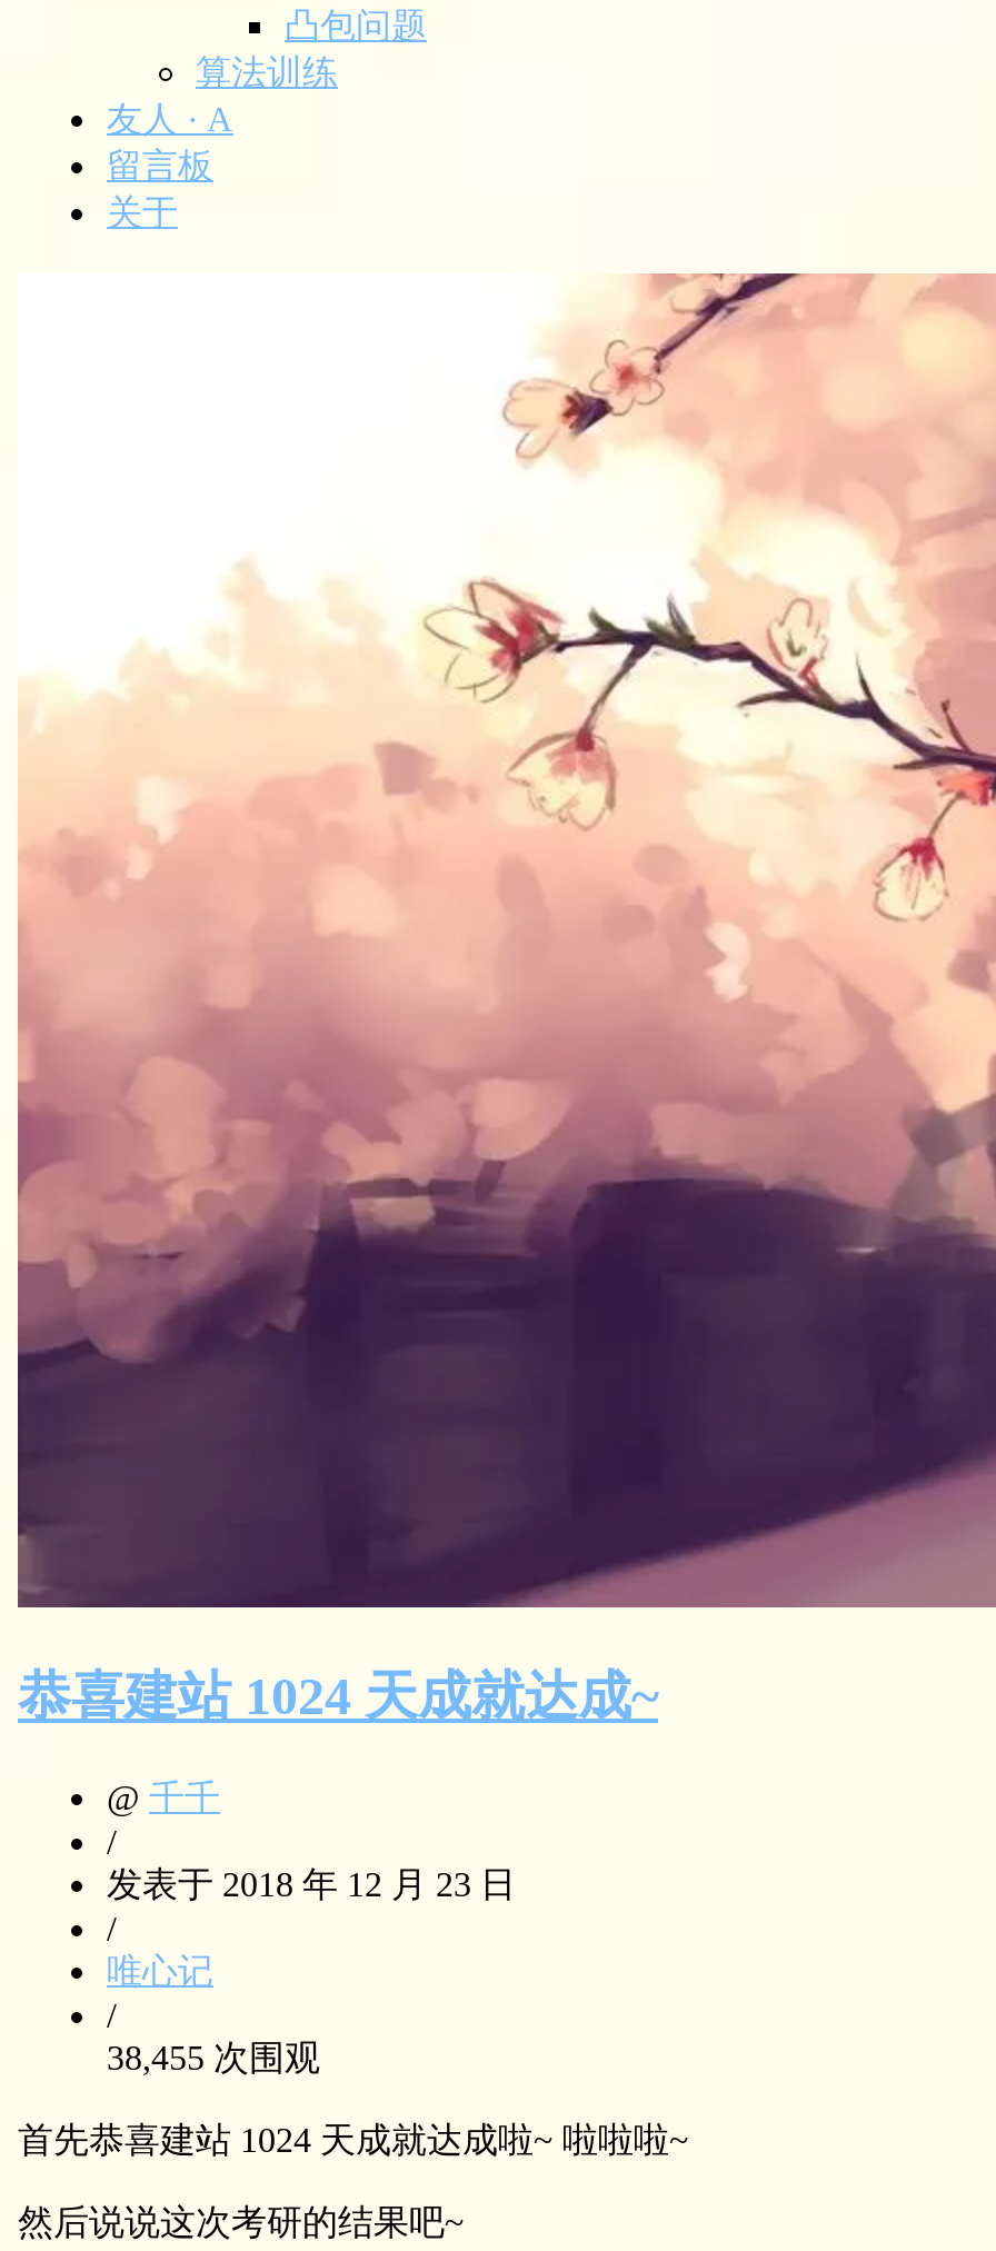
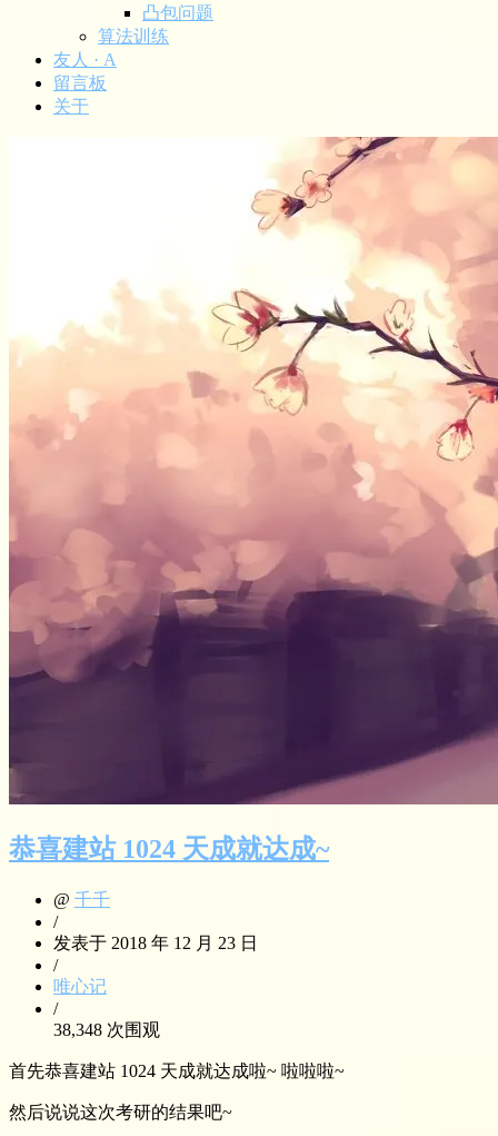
- 38,455 次围观
+ 38,348 次围观
